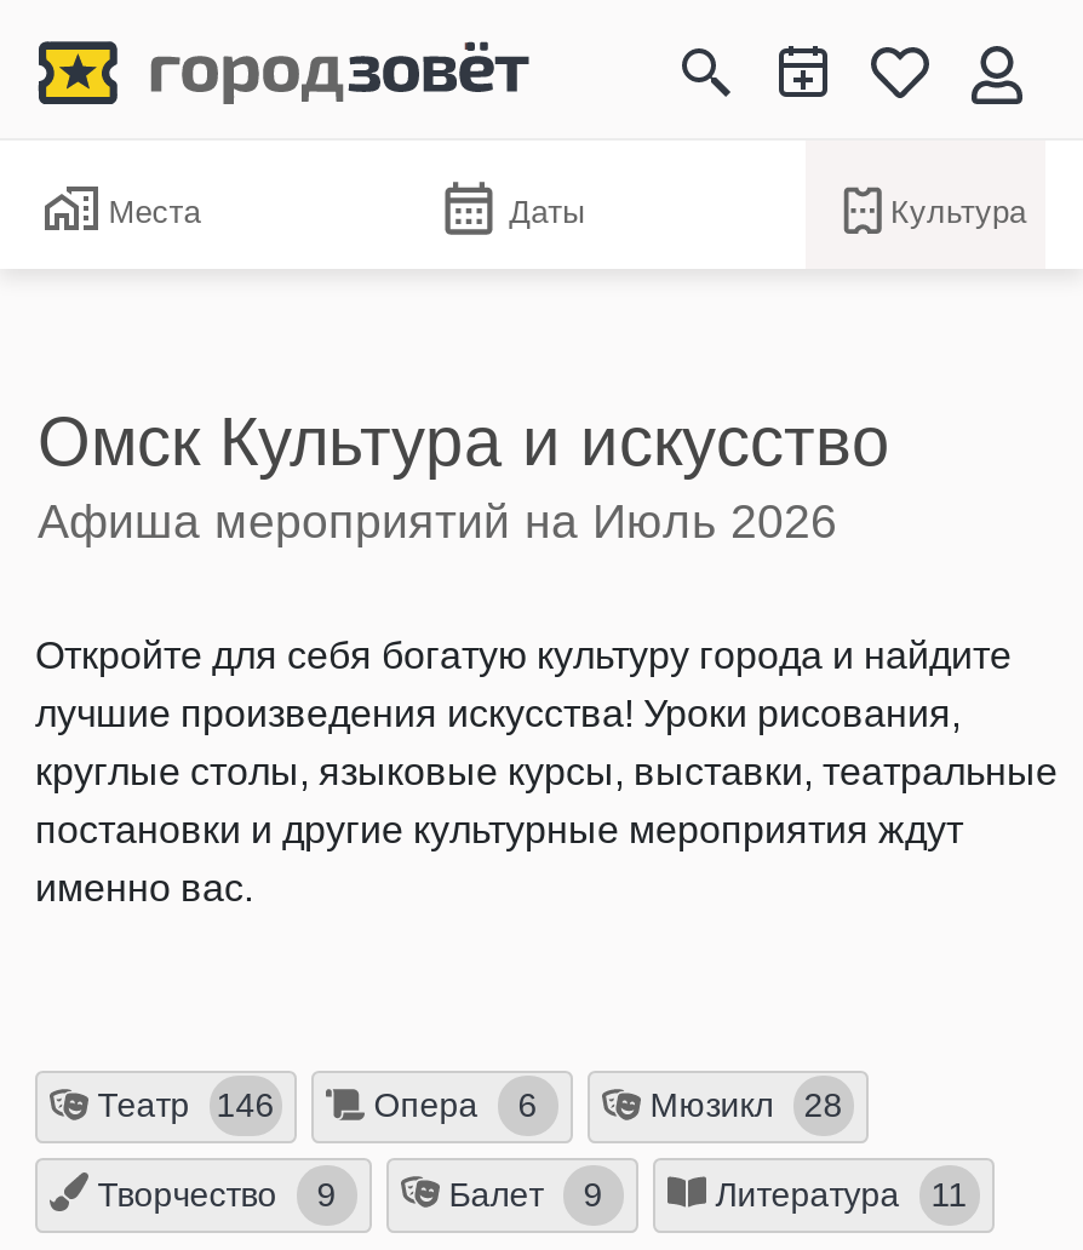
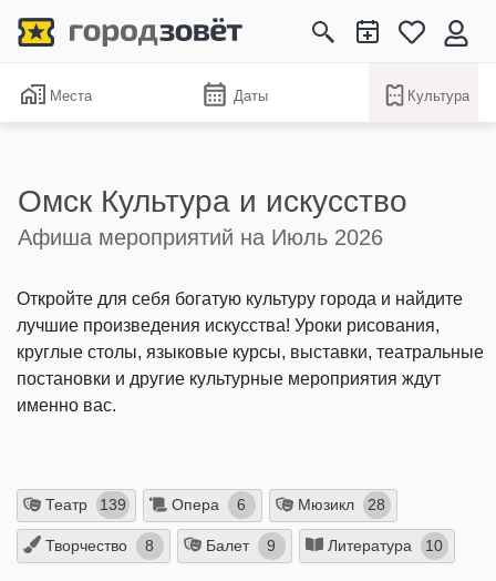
- Театр 146
+ Театр 139

- Творчество 9
+ Творчество 8

- Литература 11
+ Литература 10
